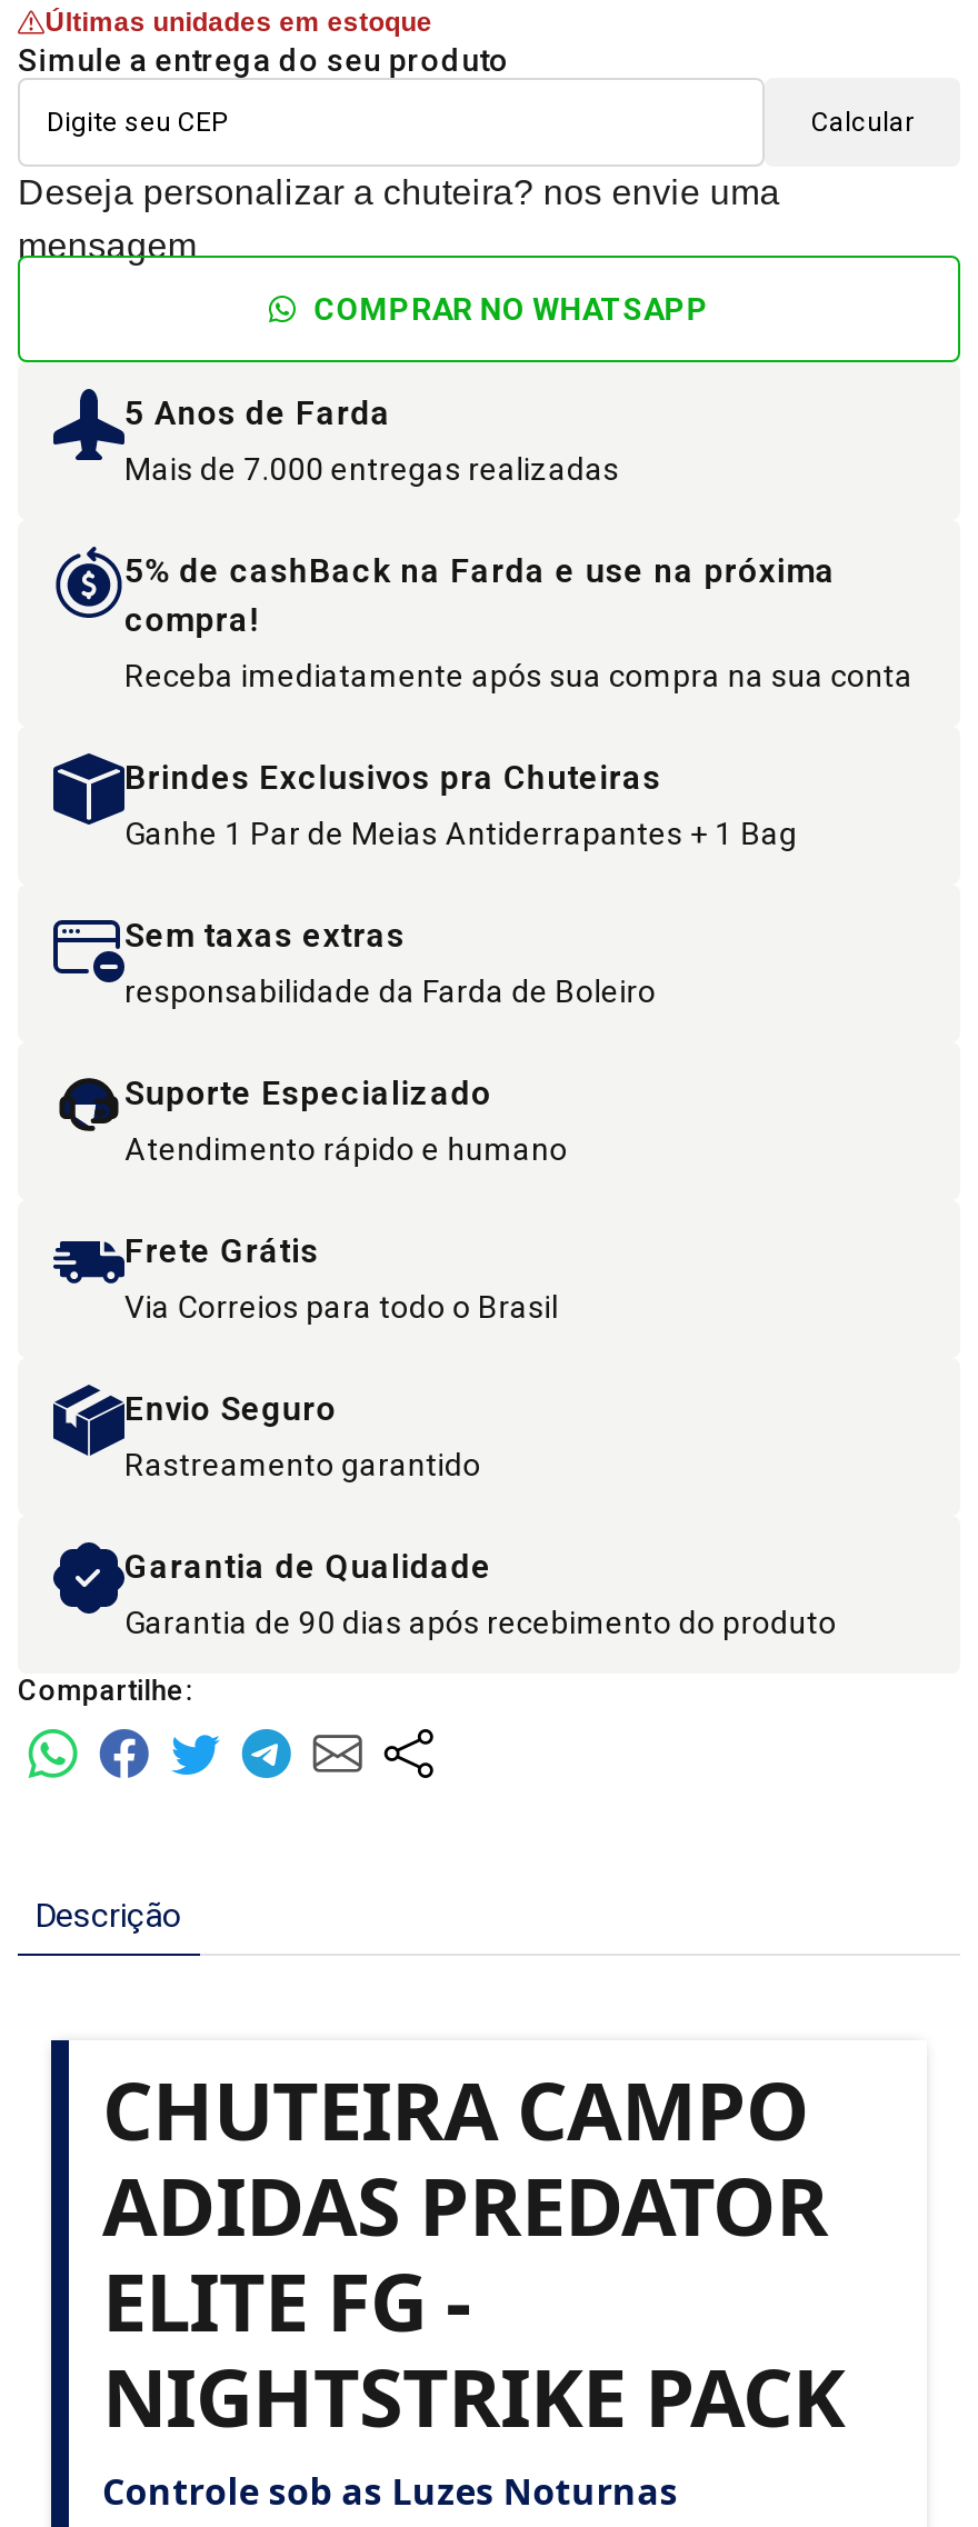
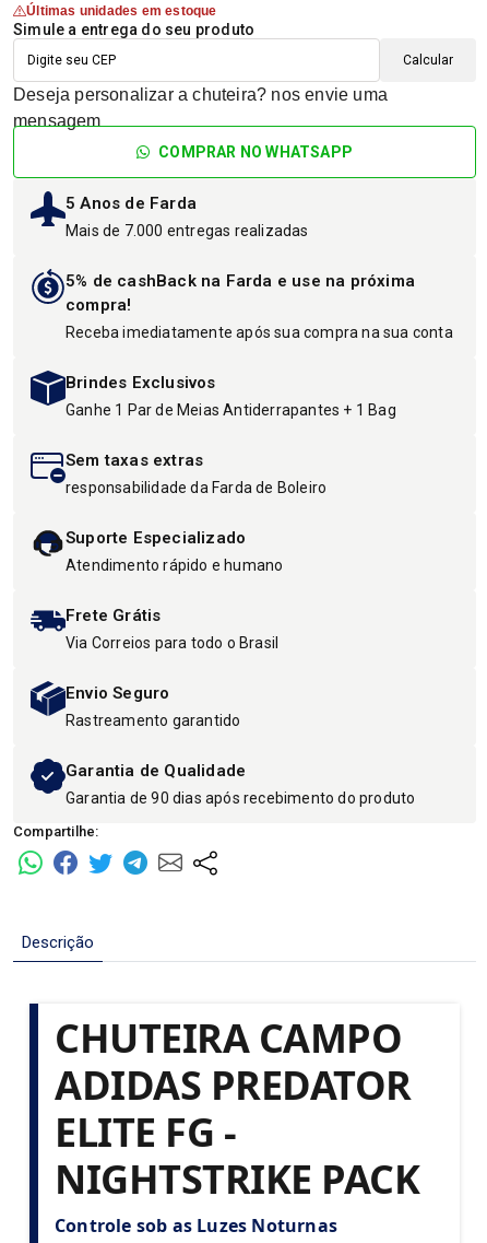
- Brindes Exclusivos pra Chuteiras
+ Brindes Exclusivos
